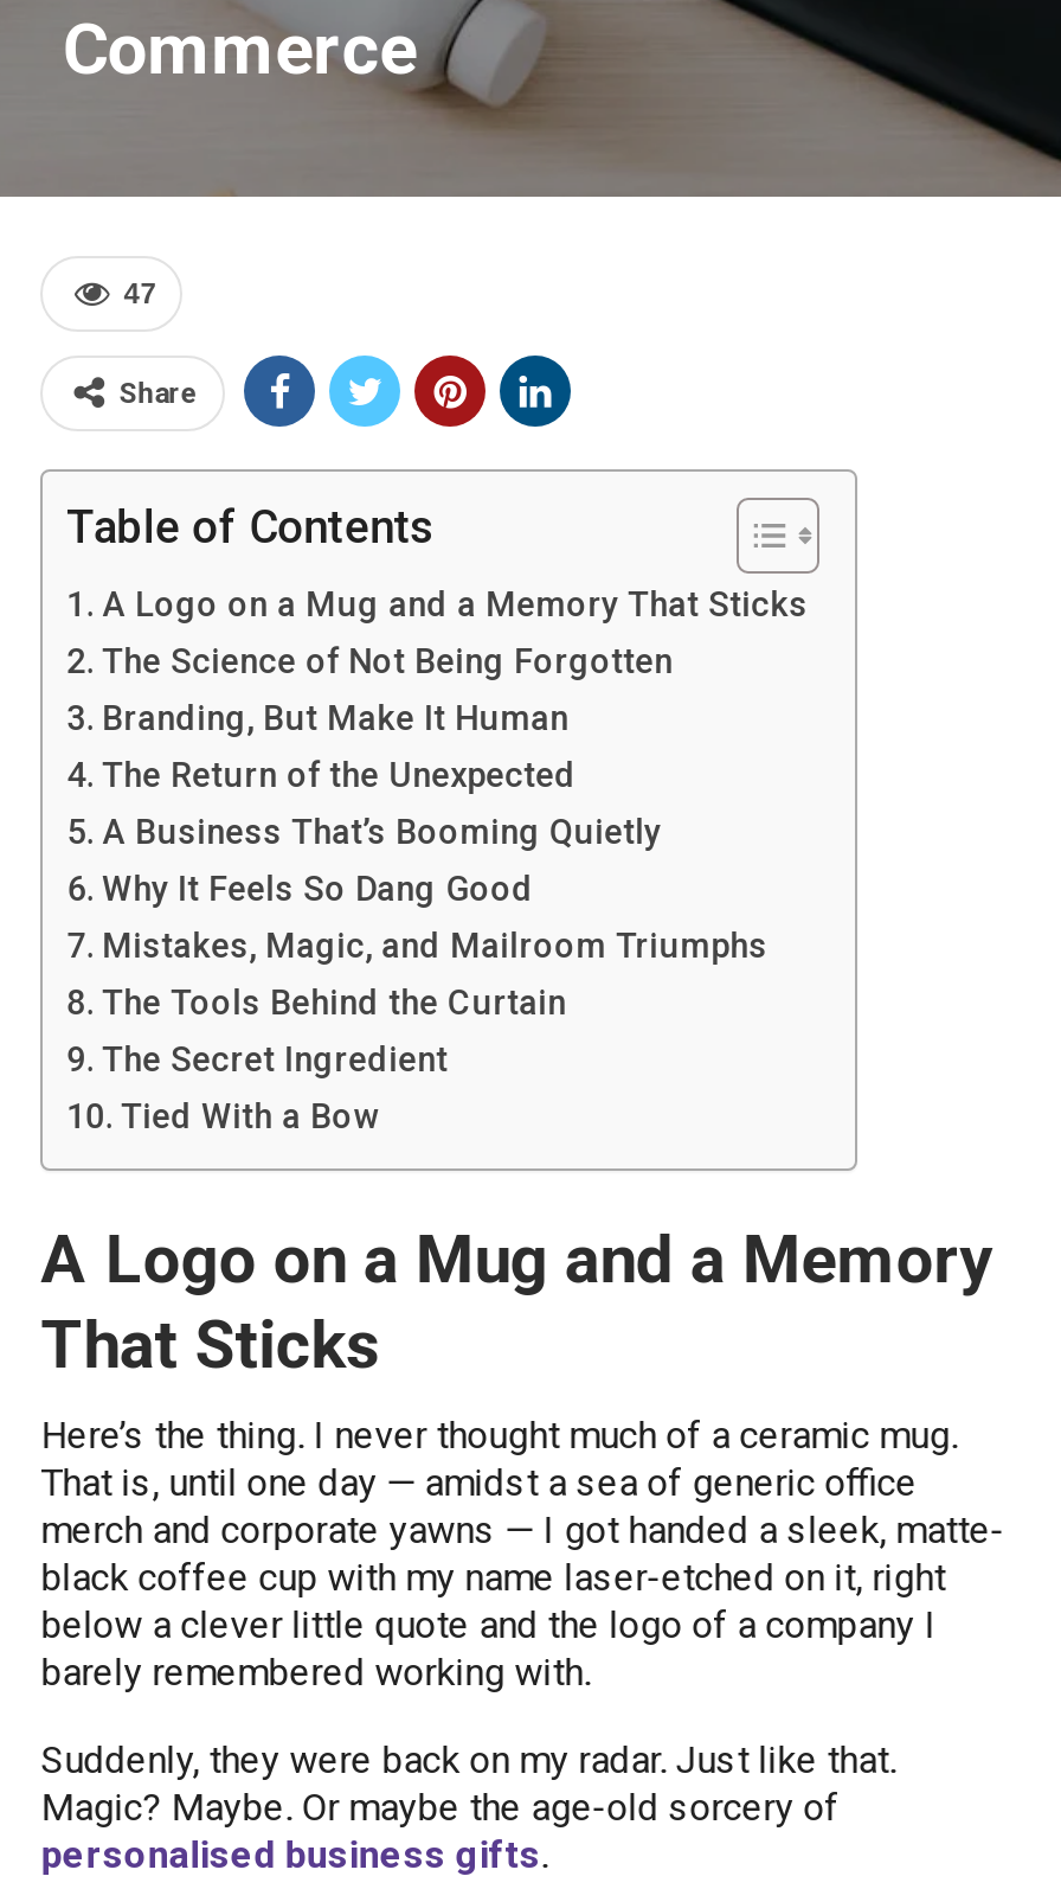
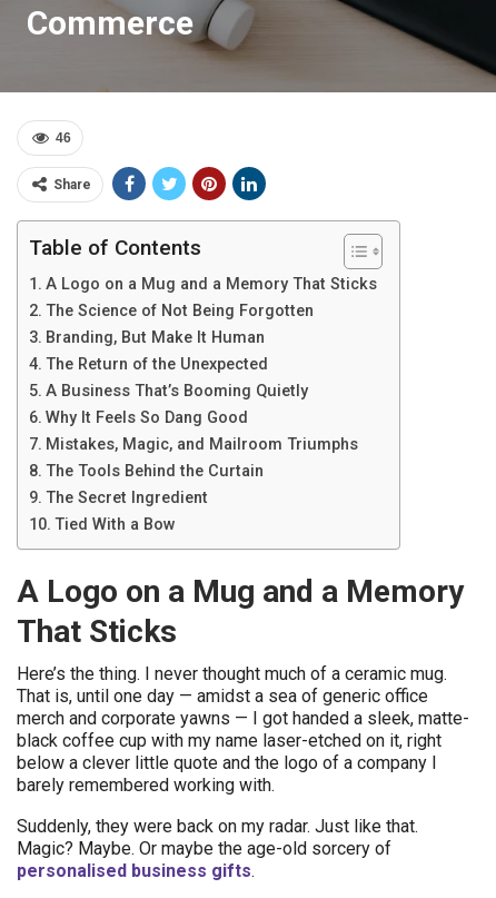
- 47
+ 46
